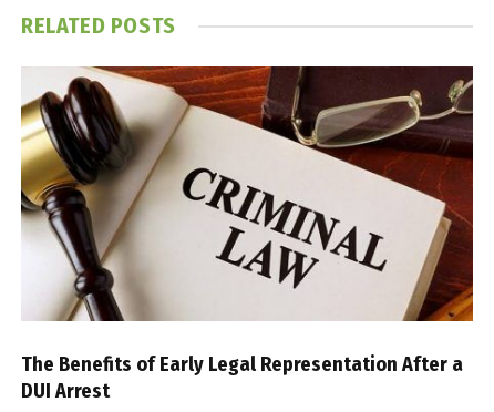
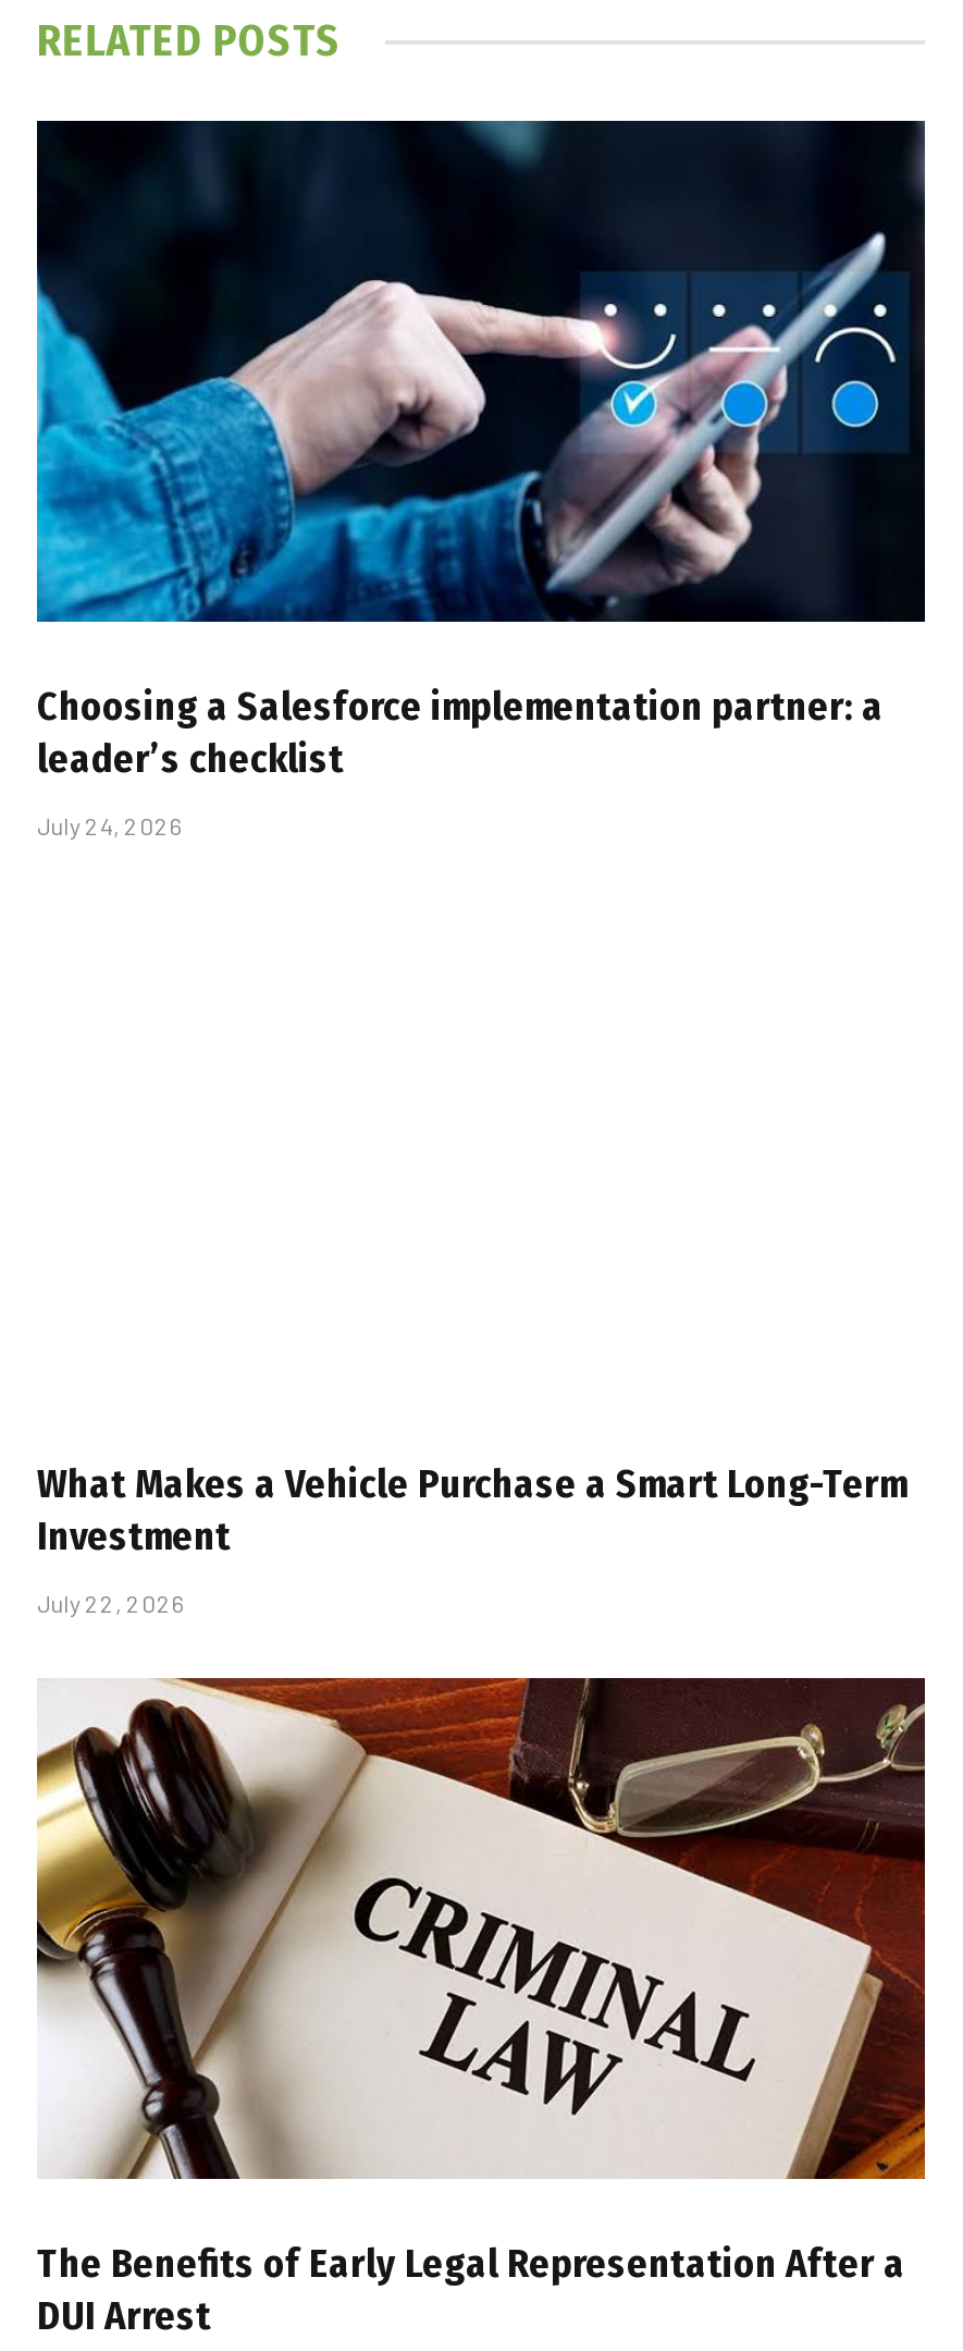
+ [image]
+ Choosing a Salesforce implementation partner: a
+ leader’s checklist
+ July 24, 2026

+ What Makes a Vehicle Purchase a Smart Long-Term
+ Investment
+ July 22, 2026
